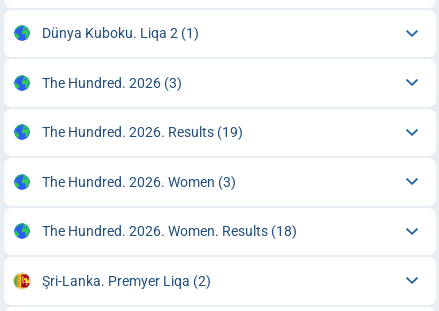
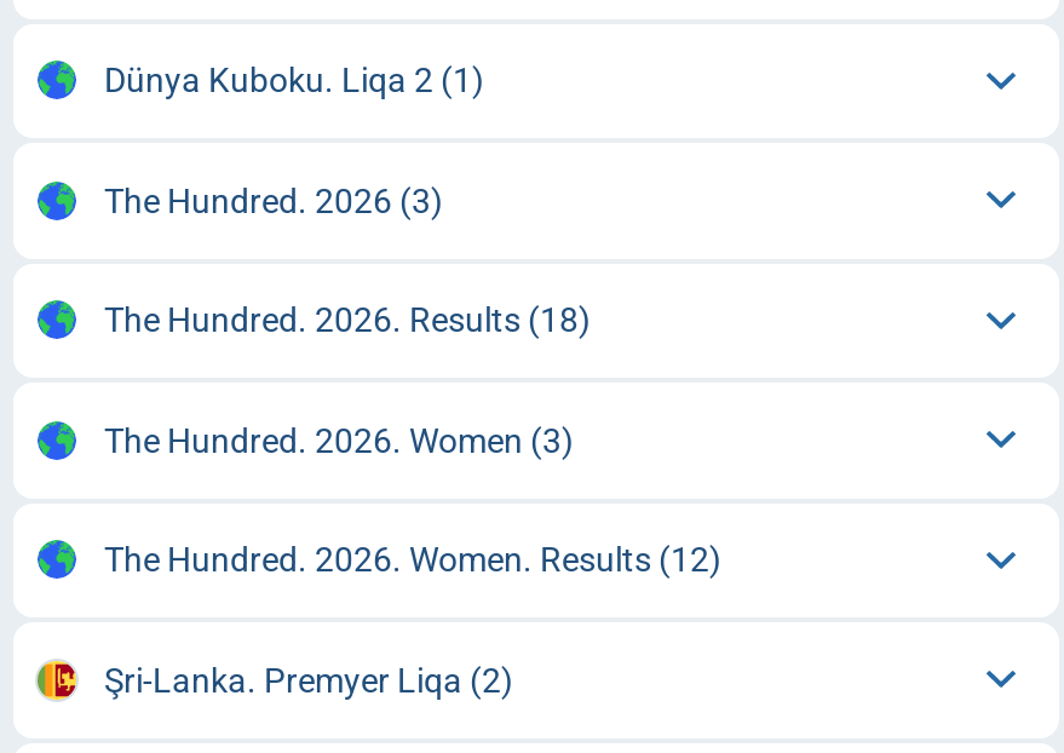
- The Hundred. 2026. Results (19)
+ The Hundred. 2026. Results (18)

- The Hundred. 2026. Women. Results (18)
+ The Hundred. 2026. Women. Results (12)
